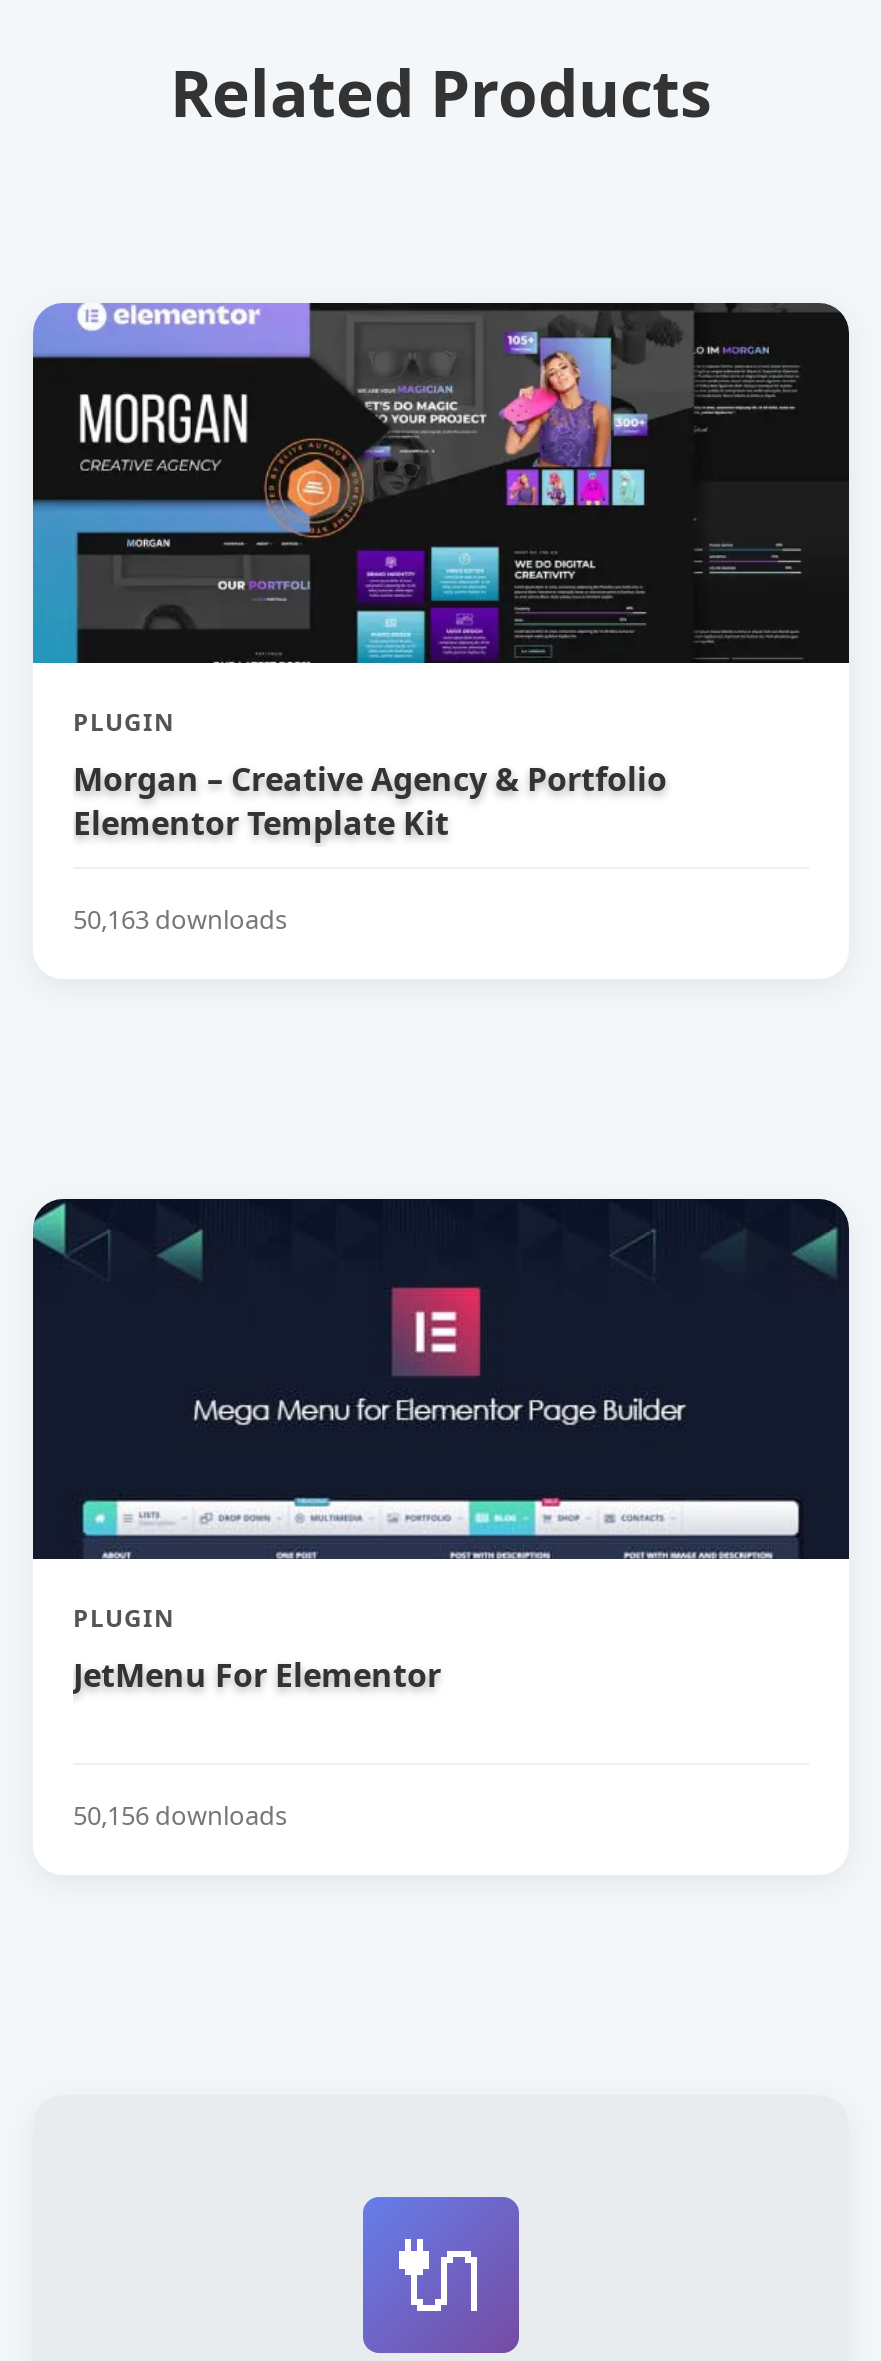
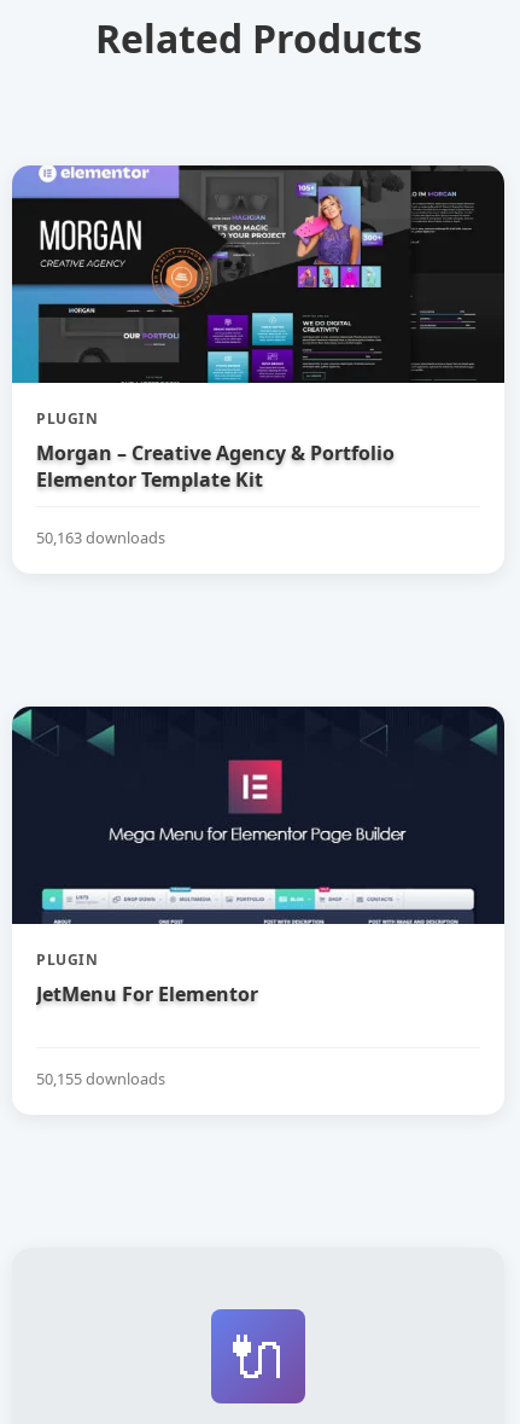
- 50,156 downloads
+ 50,155 downloads
